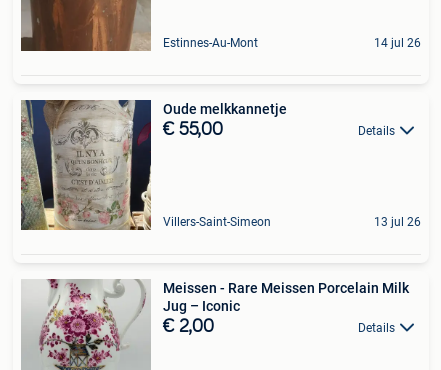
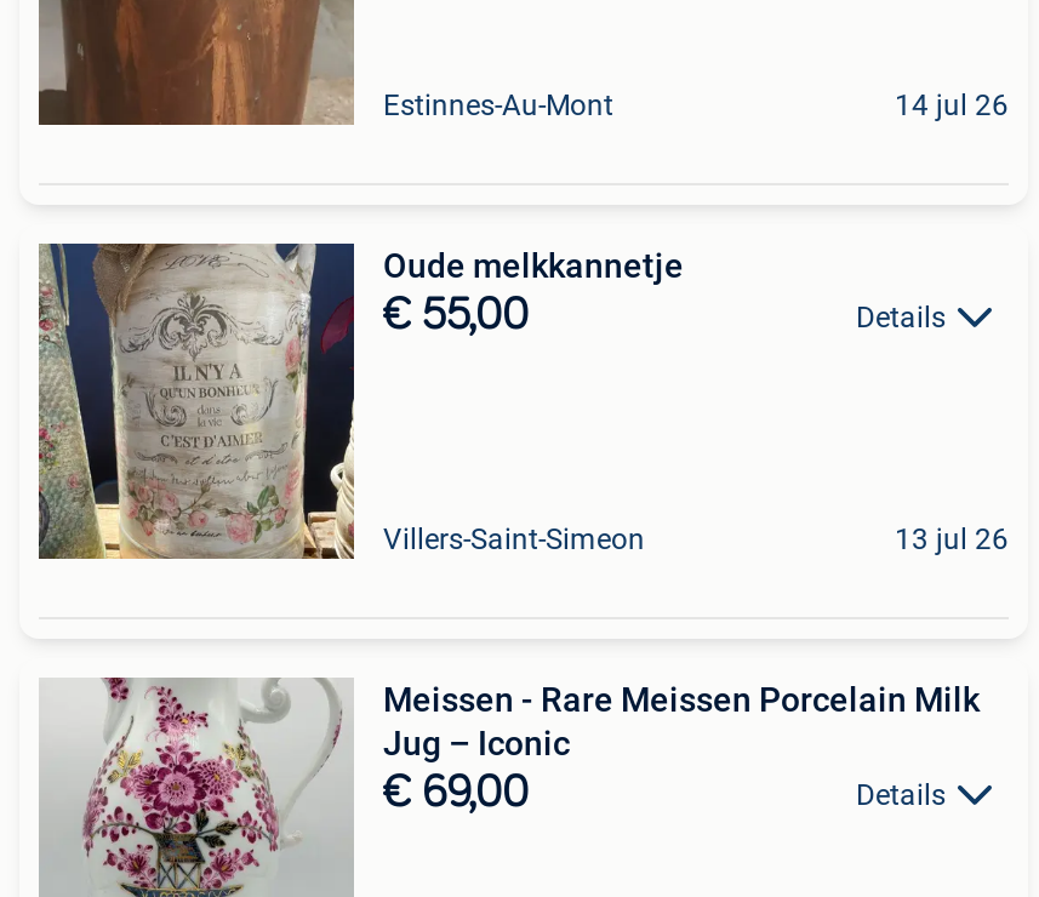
- € 2,00
+ € 69,00
